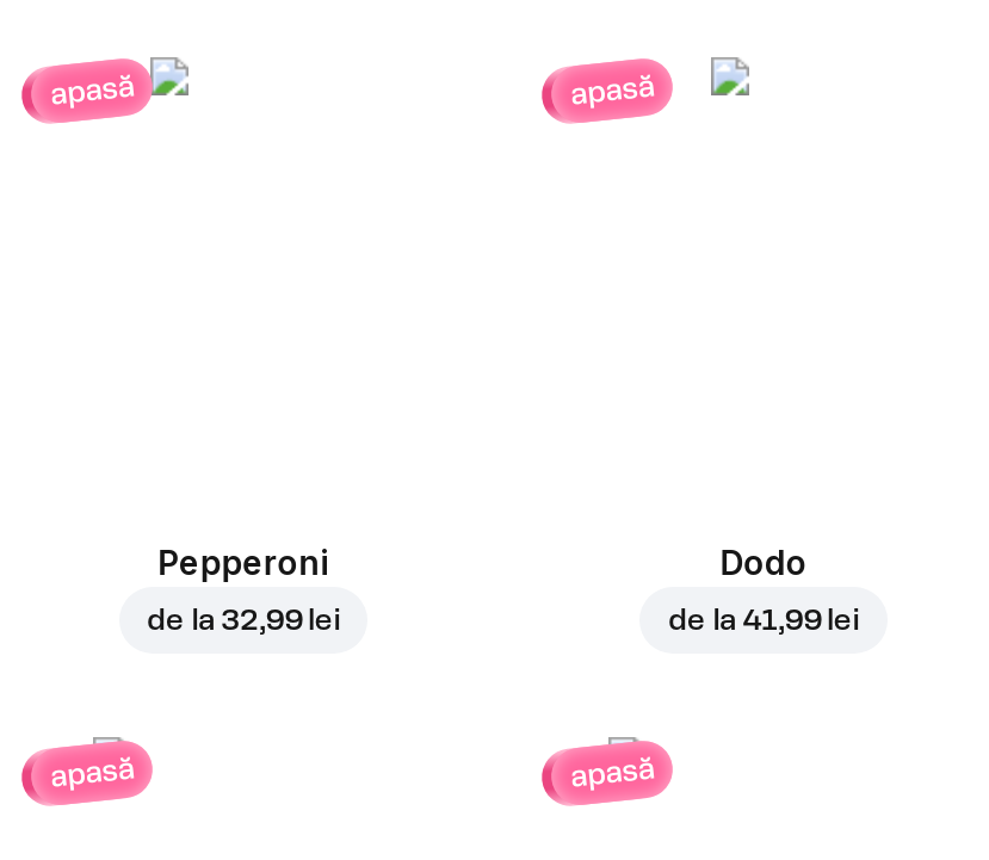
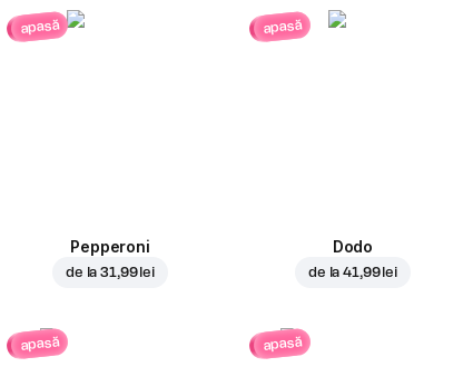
- de la 32,99 lei
+ de la 31,99 lei
